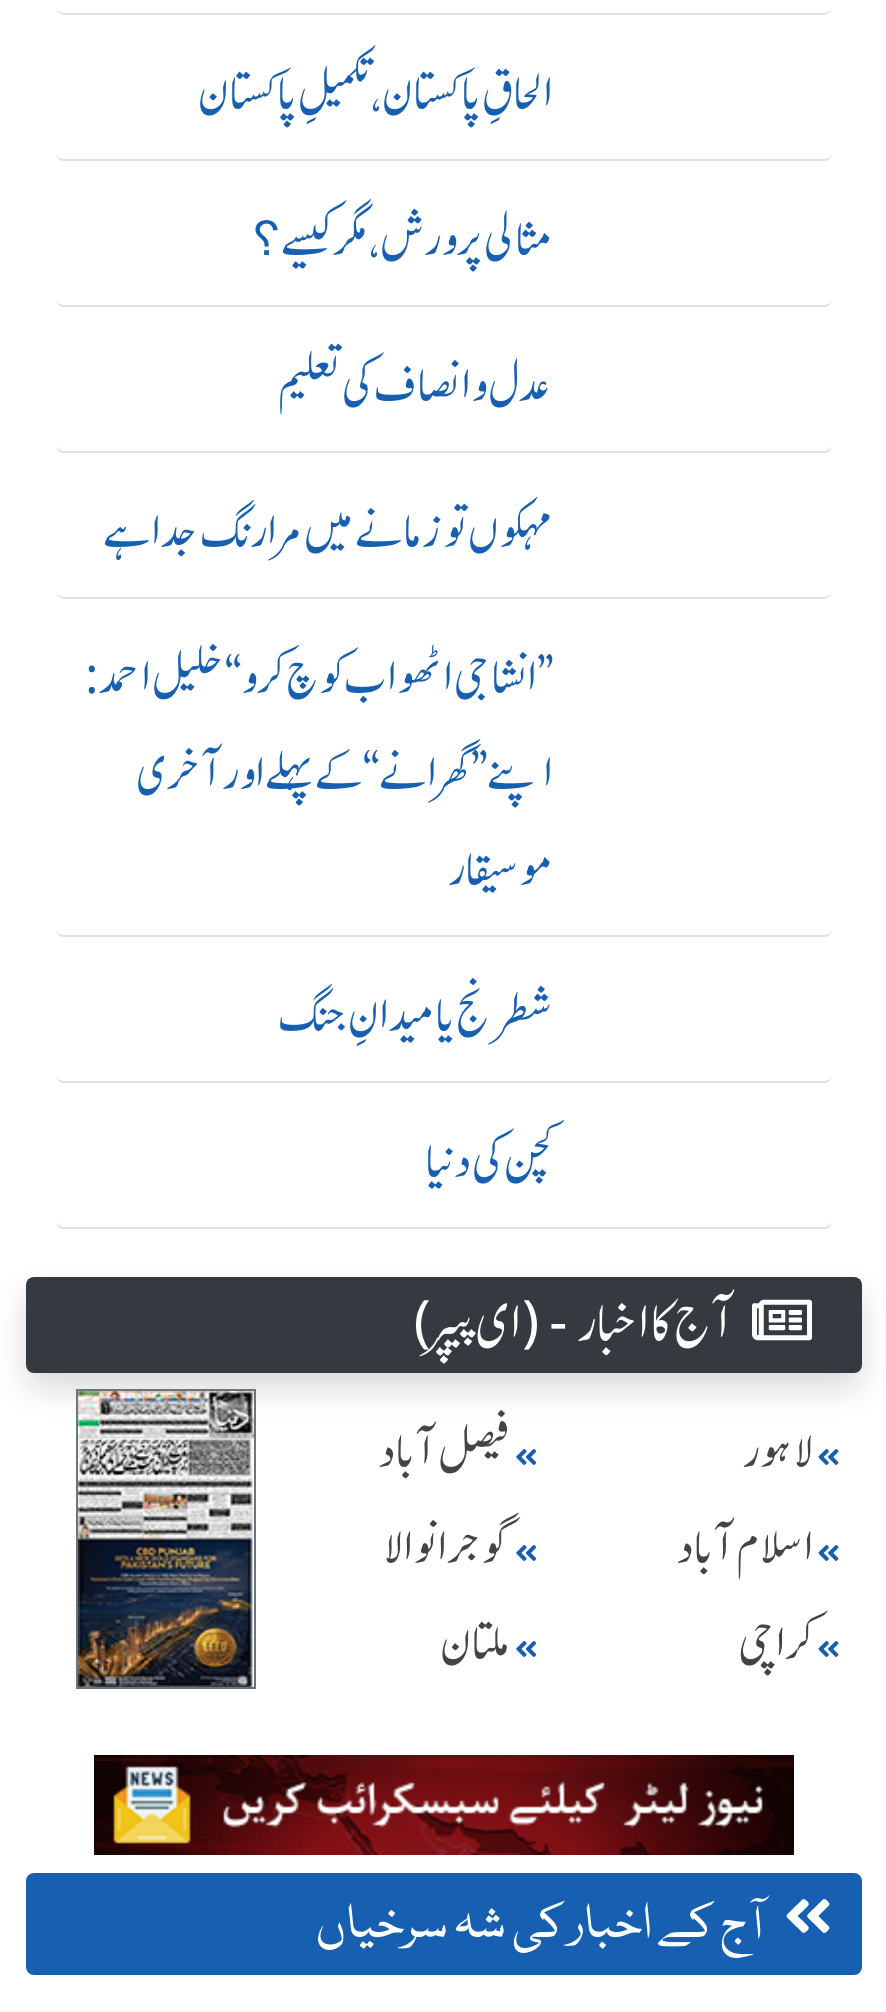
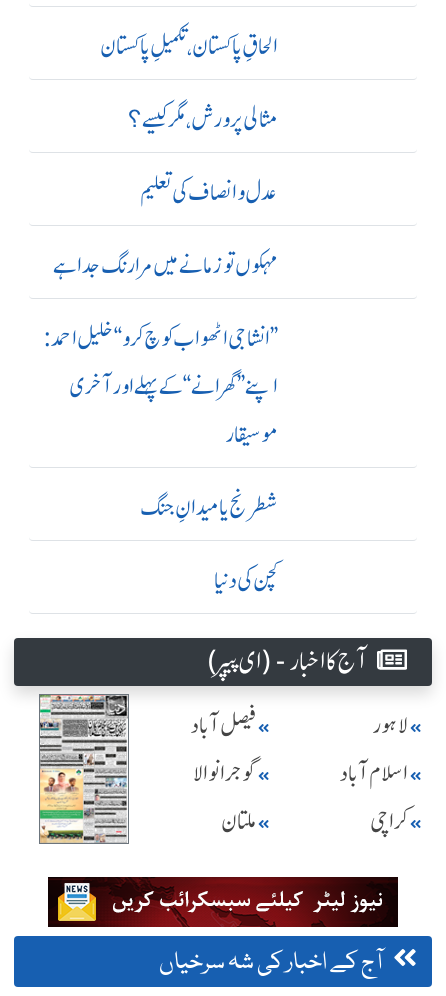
- [image]
+ [image]
